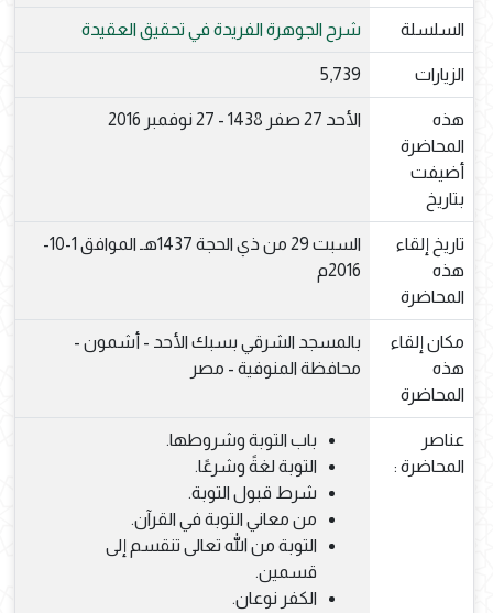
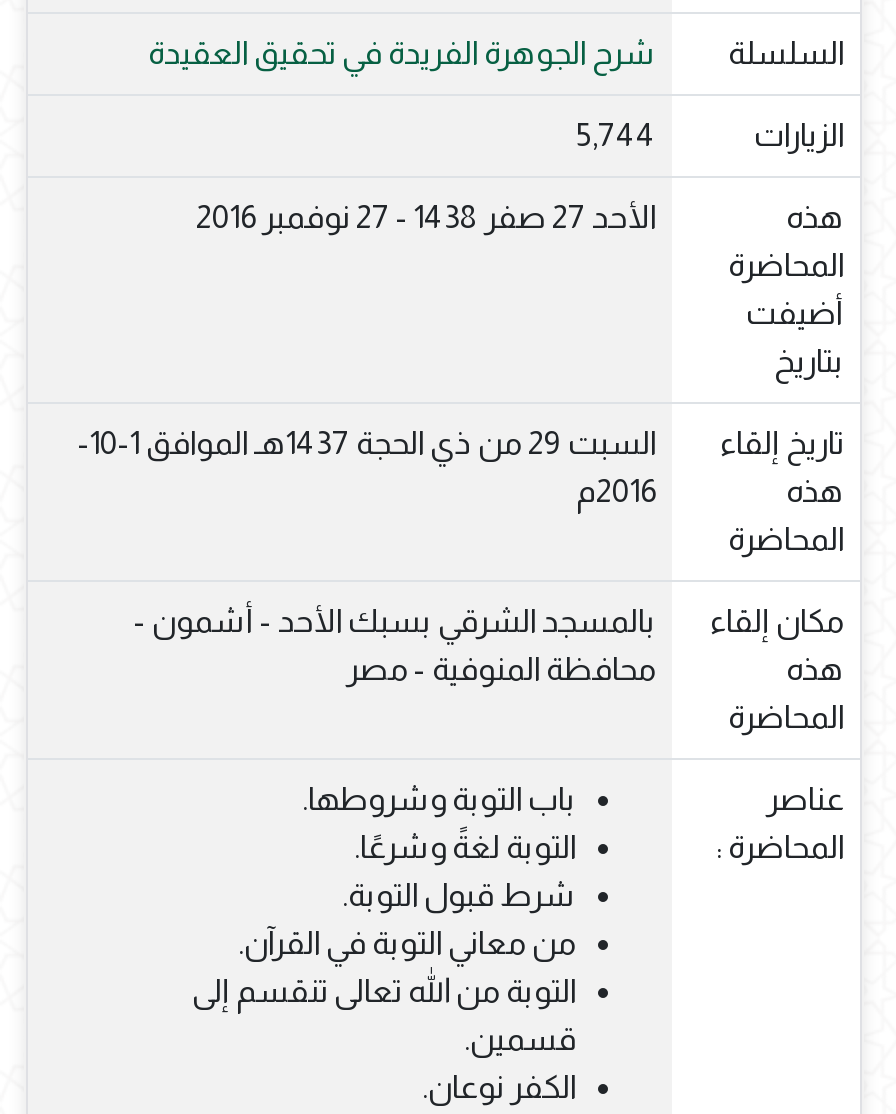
- 5,739
+ 5,744
